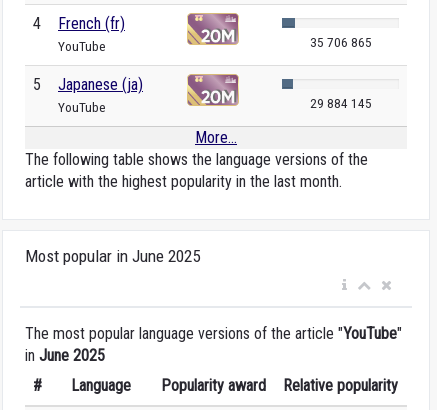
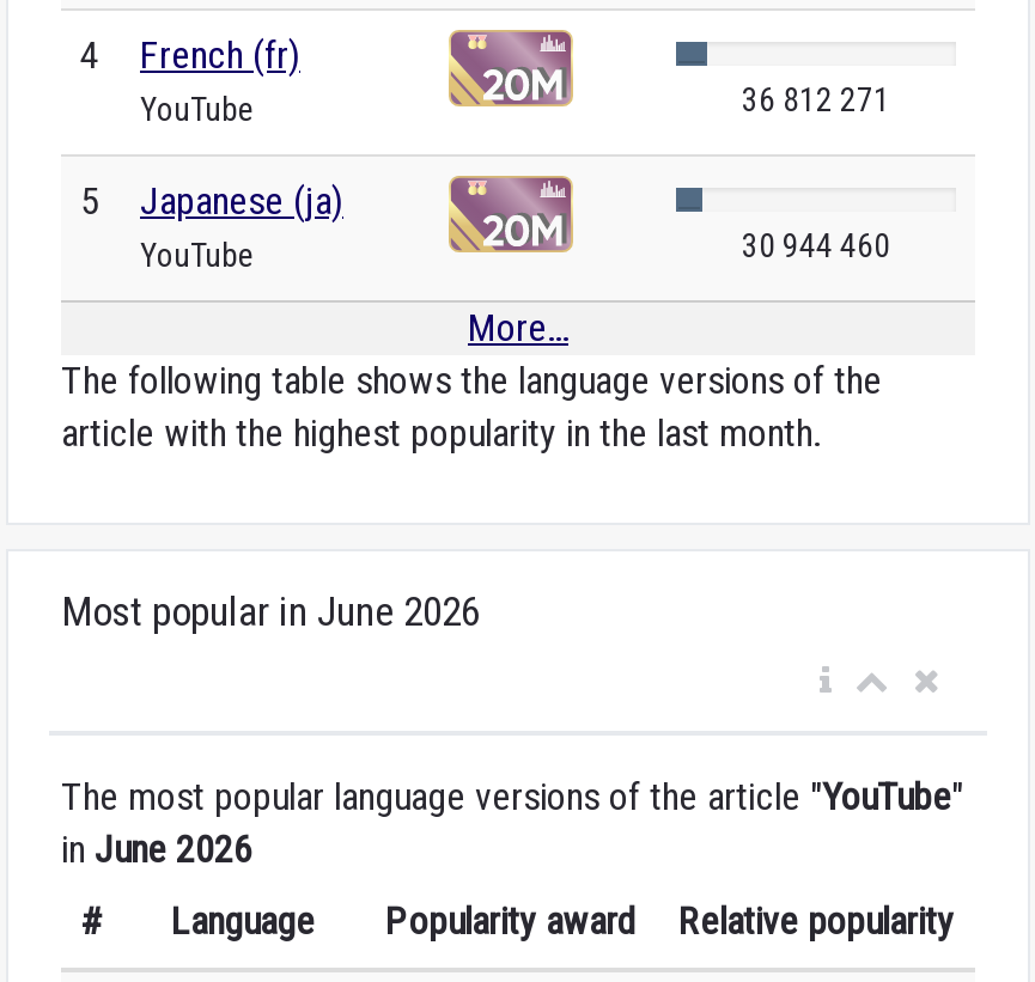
- 35 706 865
+ 36 812 271

- 29 884 145
+ 30 944 460

- Most popular in June 2025
+ Most popular in June 2026

- in June 2025
+ in June 2026
